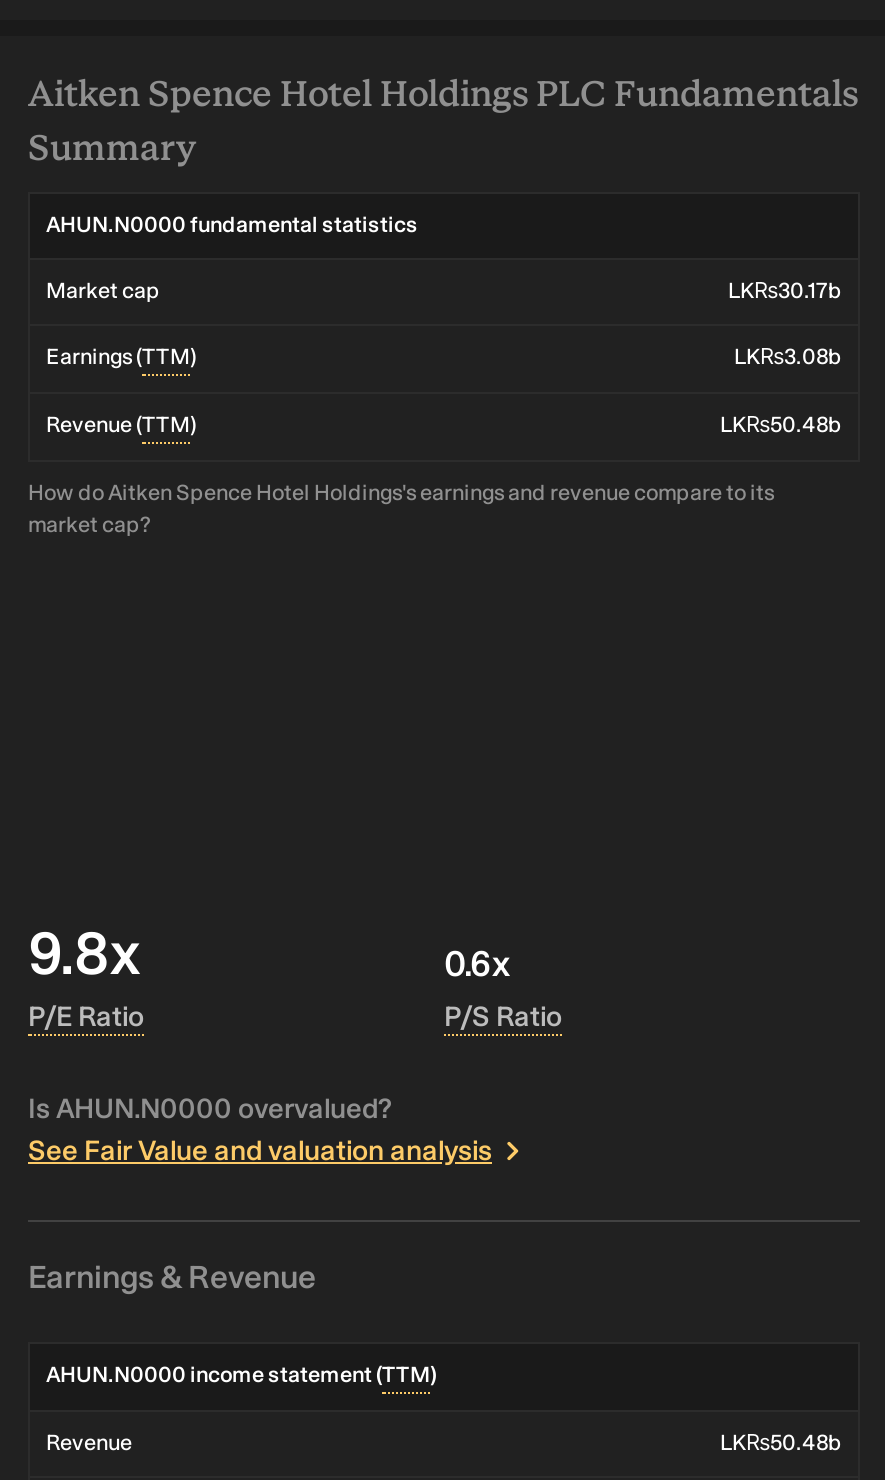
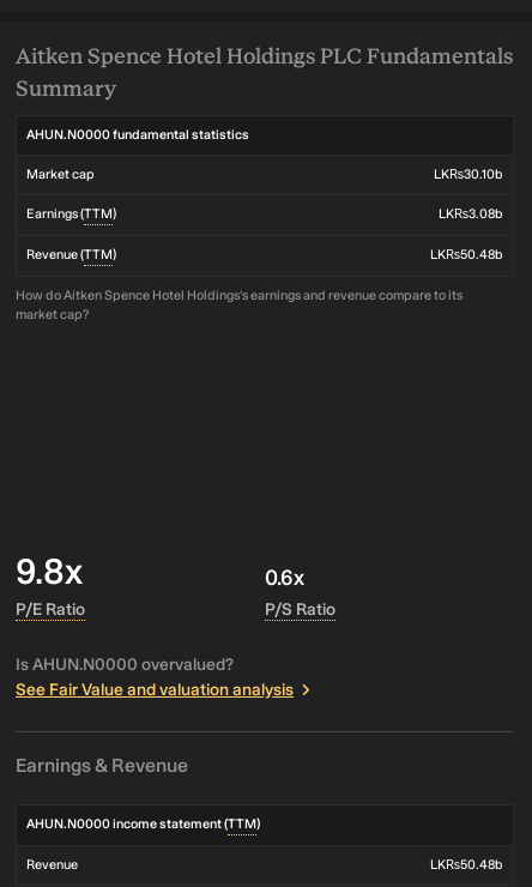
- LK₨30.17b
+ LK₨30.10b
